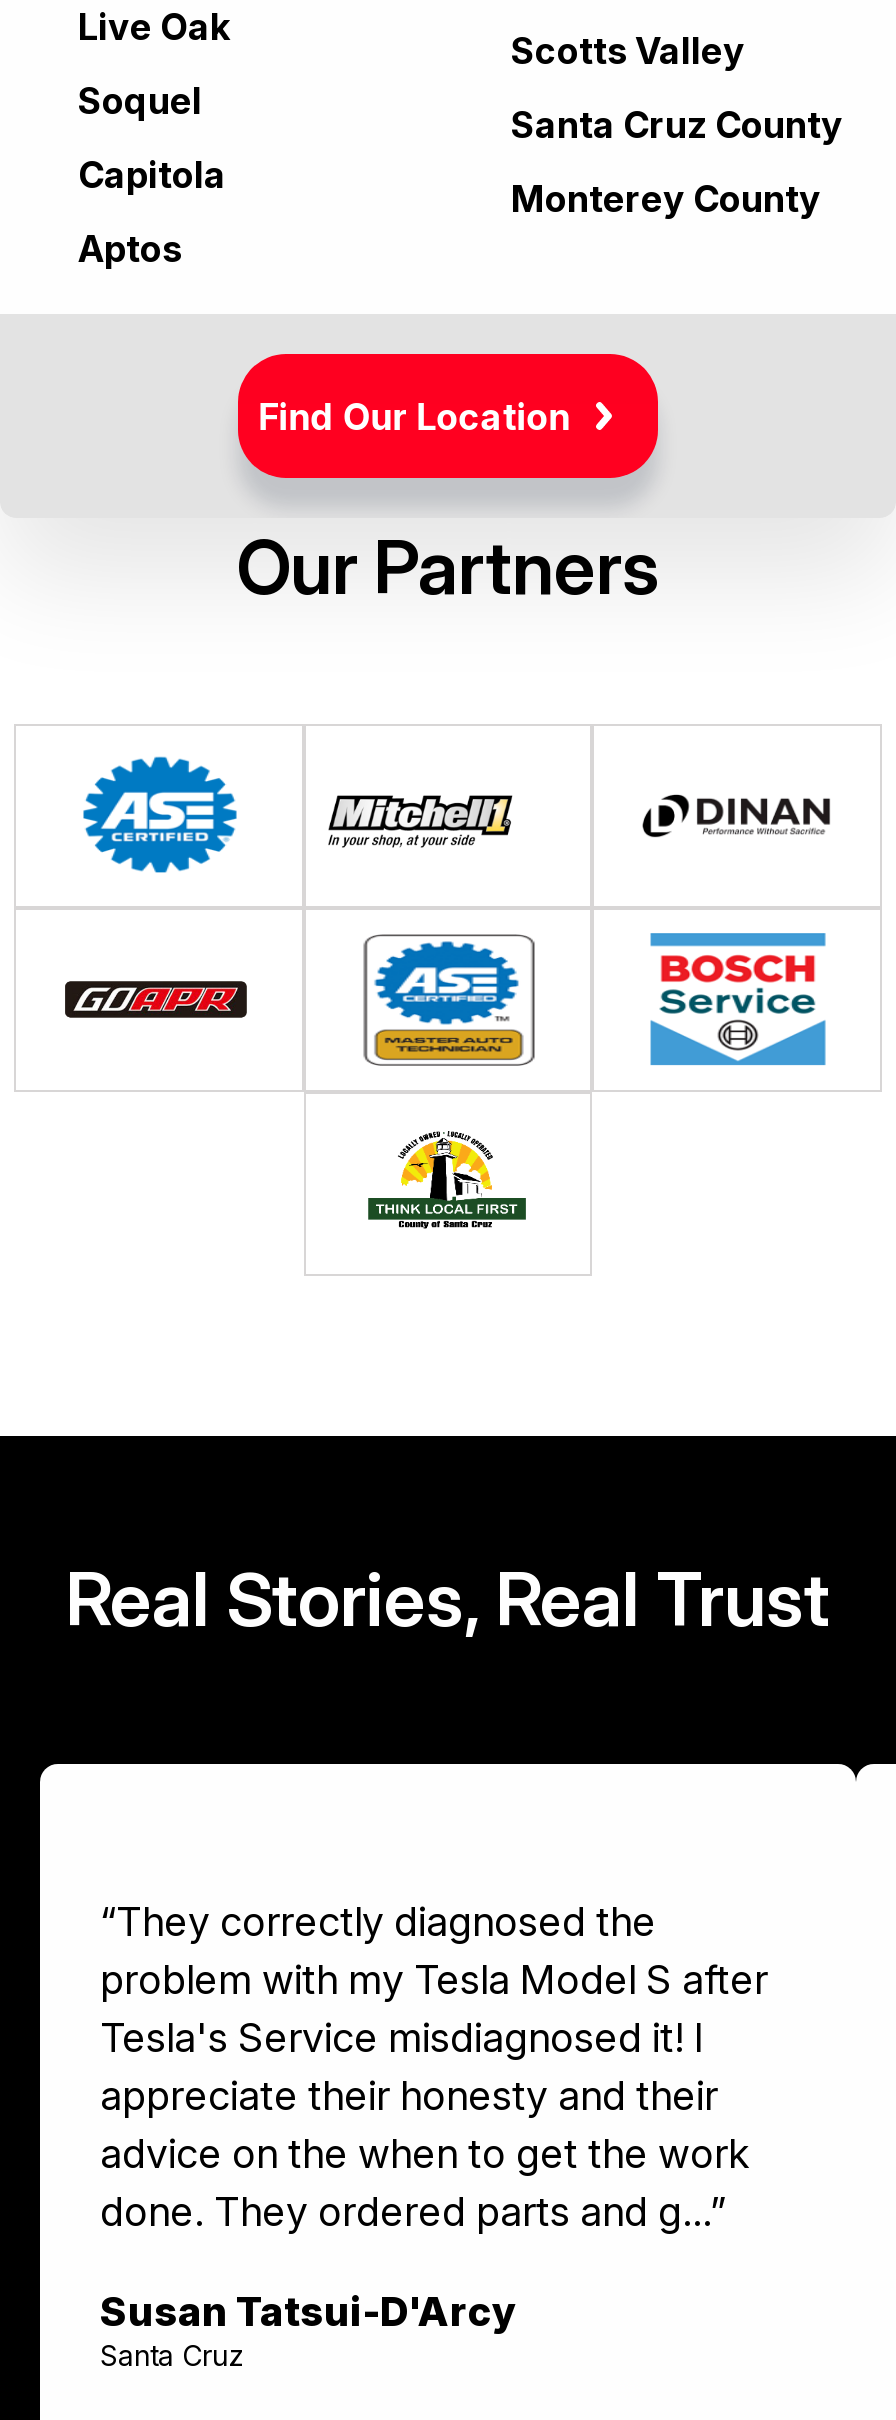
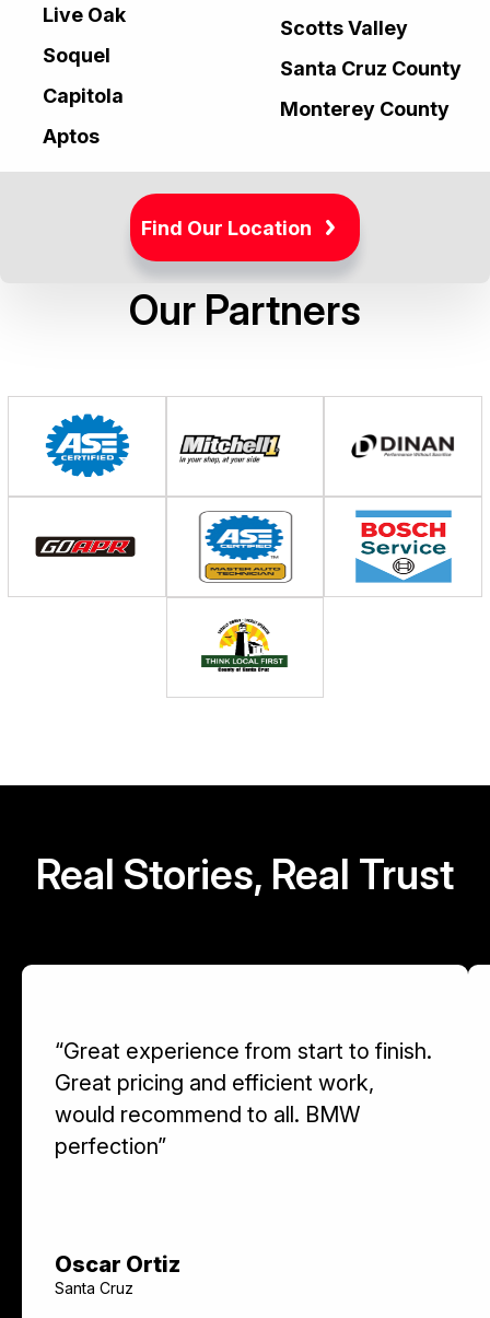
- “They correctly diagnosed the
- problem with my Tesla Model S after
- Tesla's Service misdiagnosed it! I
- appreciate their honesty and their
- advice on the when to get the work
- done. They ordered parts and g...”
+ “Great experience from start to finish.
+ Great pricing and efficient work,
+ would recommend to all. BMW
+ perfection”

- Susan Tatsui-D'Arcy
+ Oscar Ortiz
